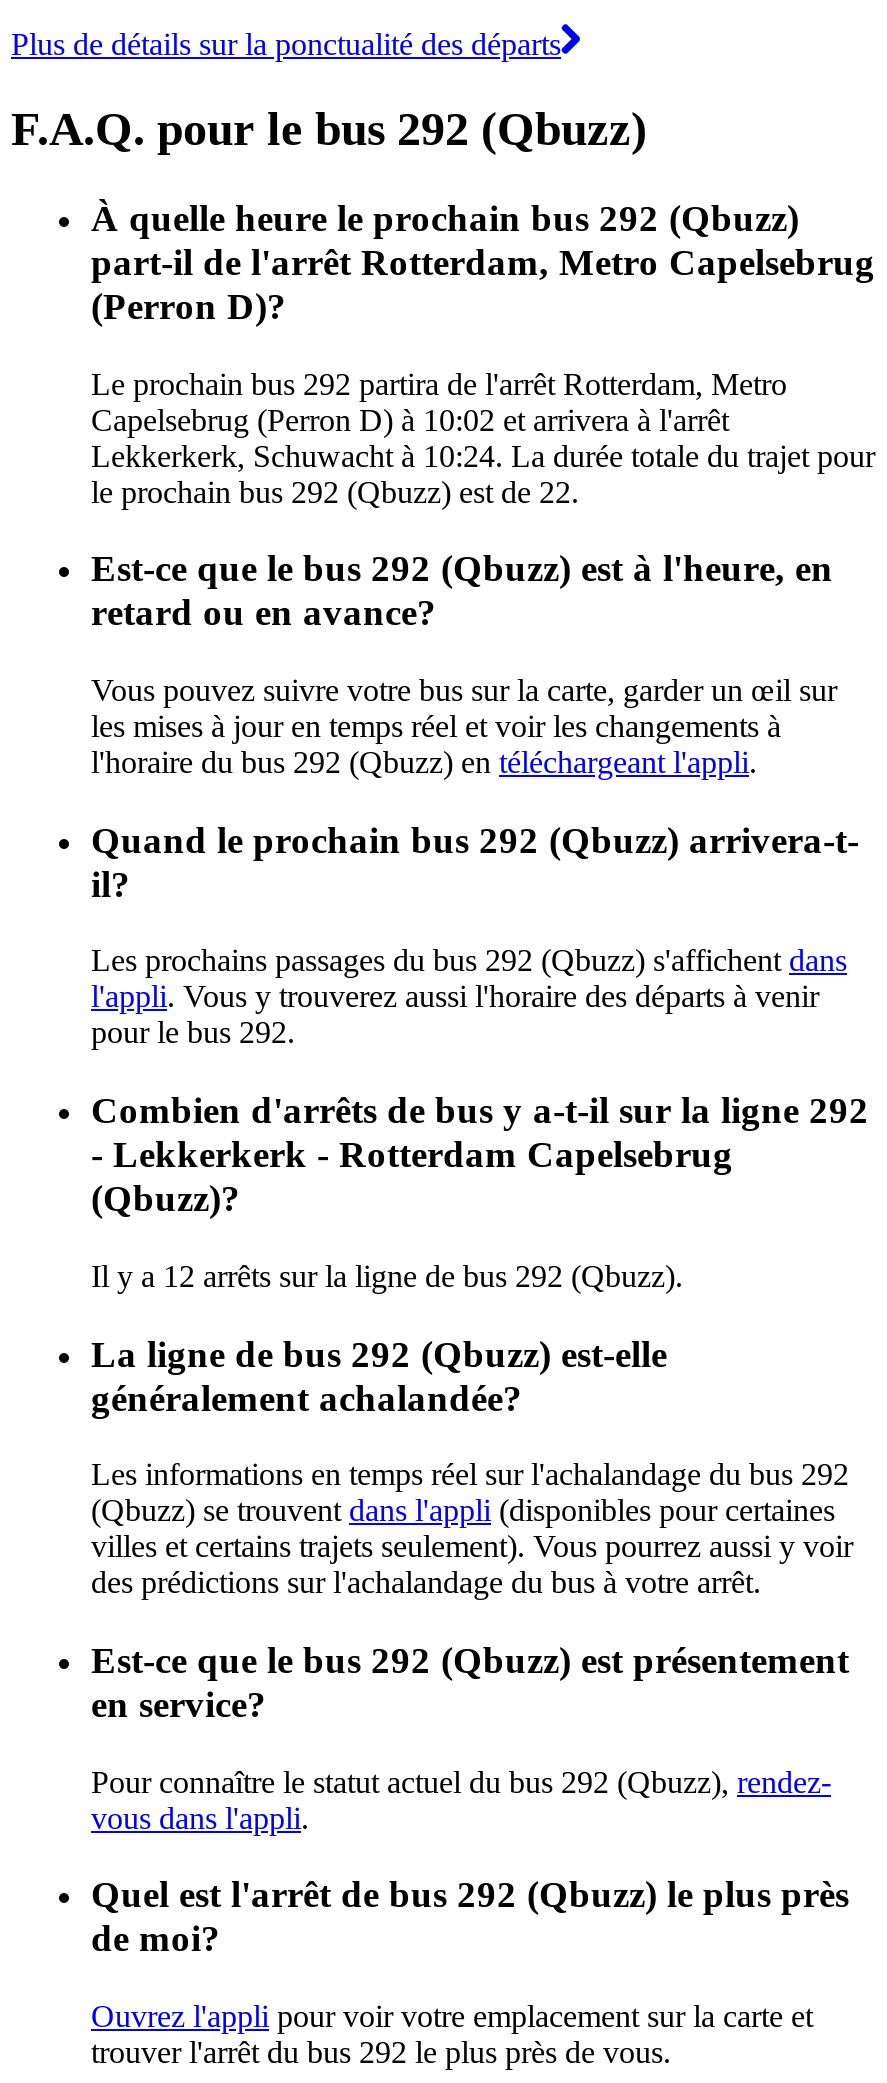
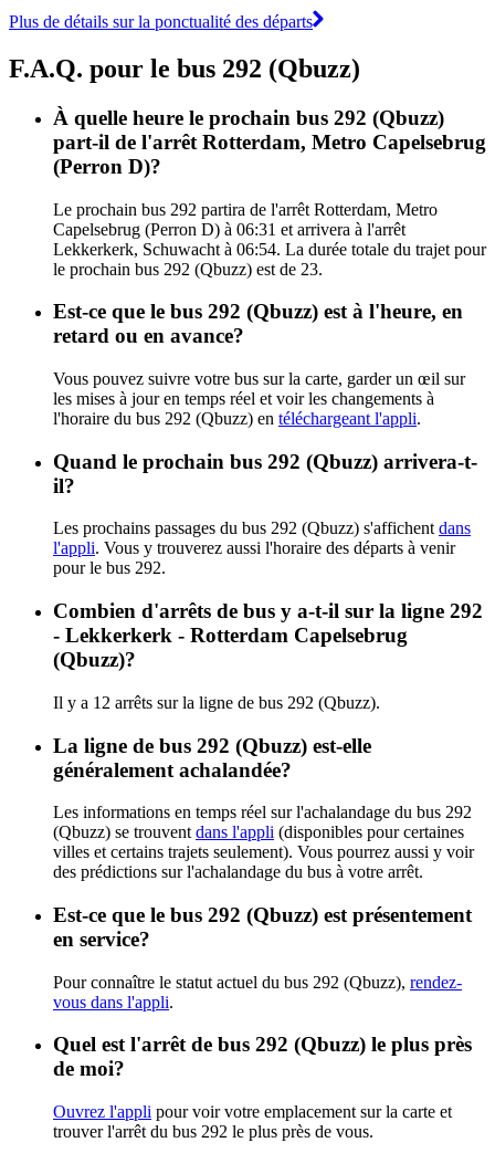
- Capelsebrug (Perron D) à 10:02 et arrivera à l'arrêt
+ Capelsebrug (Perron D) à 06:31 et arrivera à l'arrêt

- Lekkerkerk, Schuwacht à 10:24. La durée totale du trajet pour
+ Lekkerkerk, Schuwacht à 06:54. La durée totale du trajet pour

- le prochain bus 292 (Qbuzz) est de 22.
+ le prochain bus 292 (Qbuzz) est de 23.
